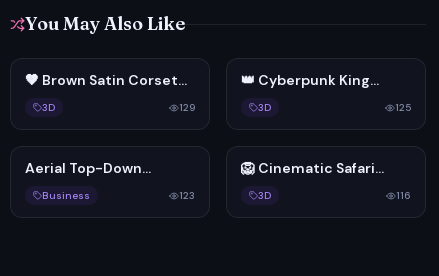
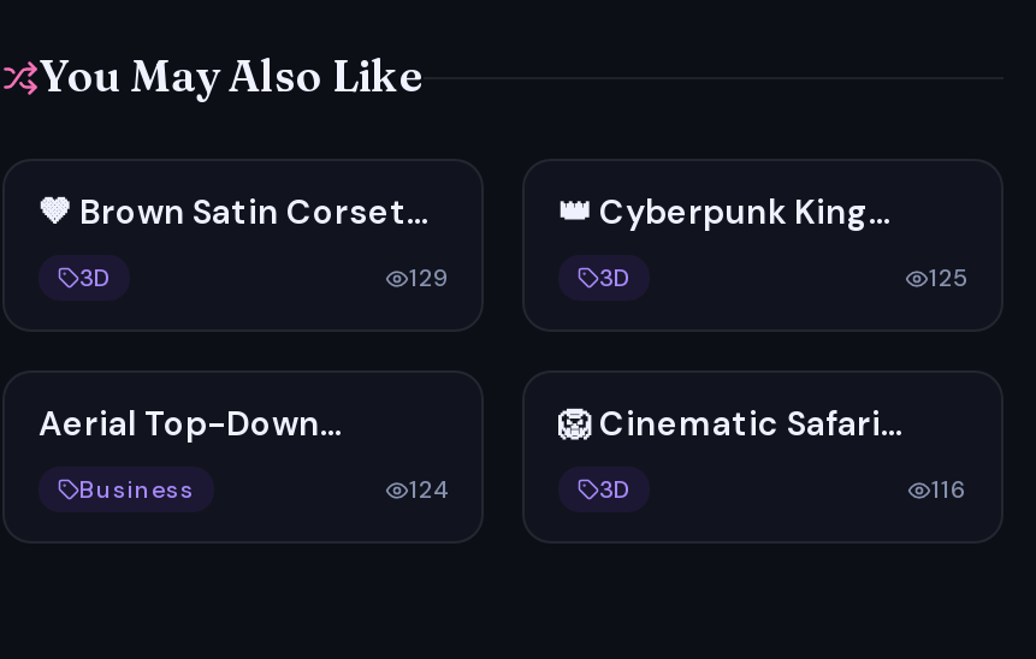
- 123
+ 124
